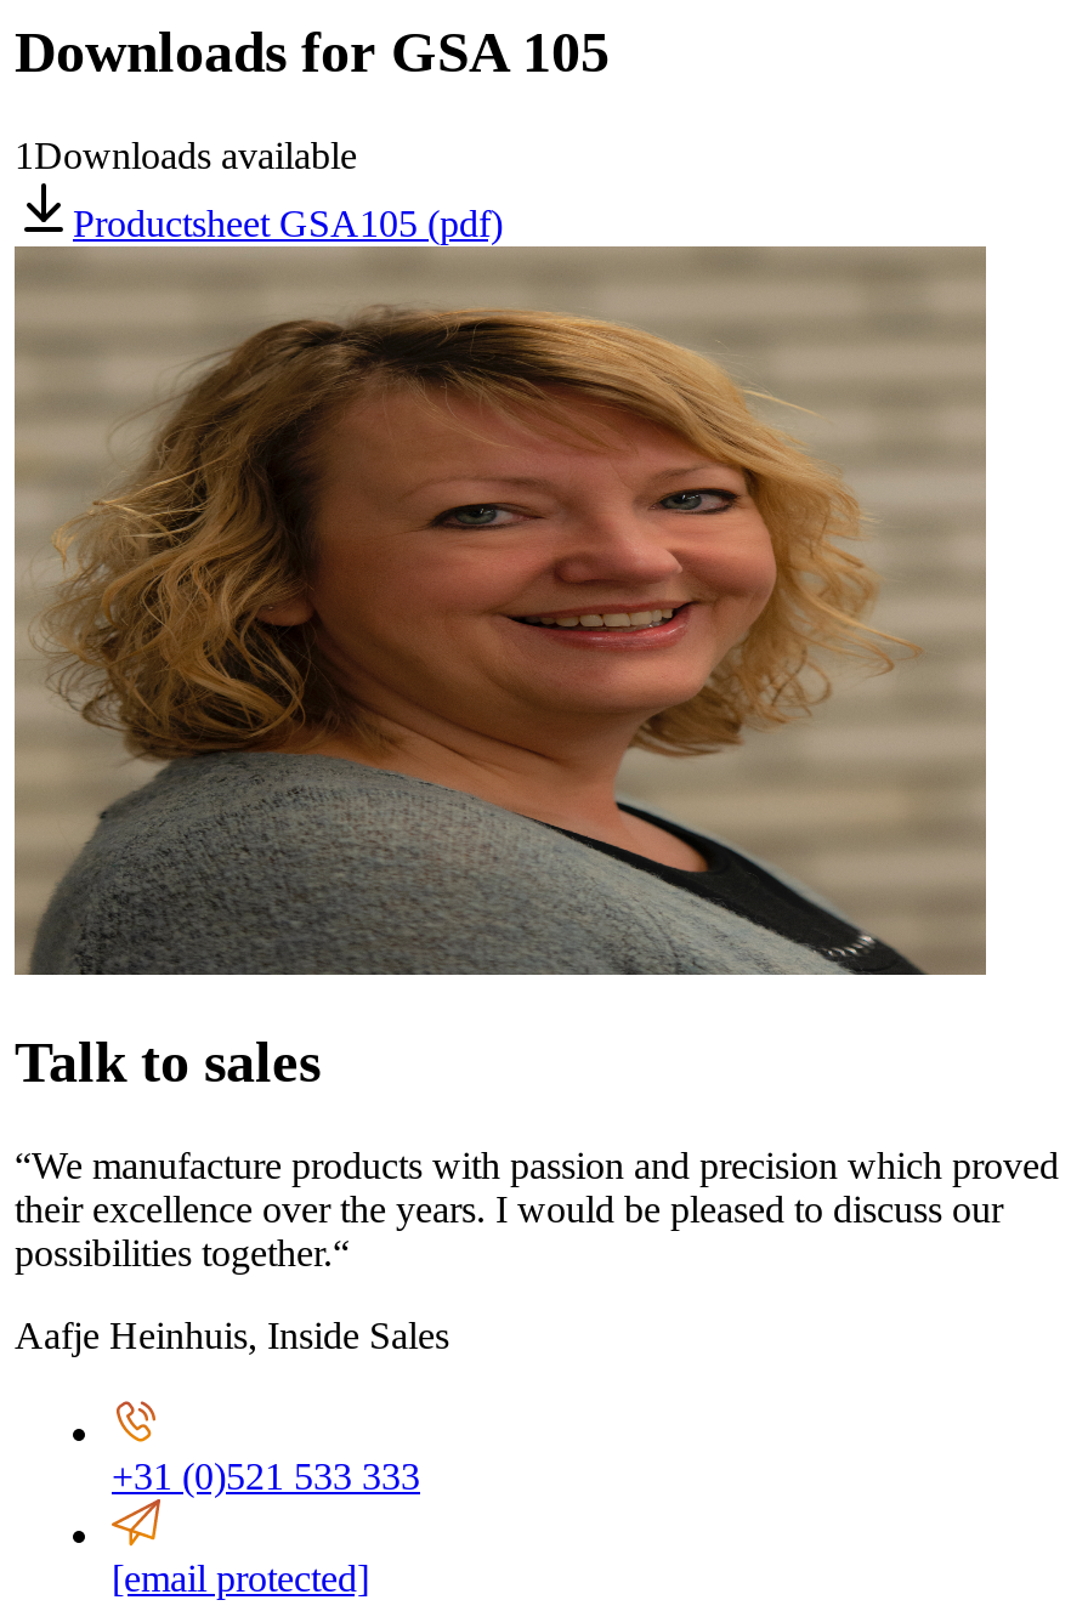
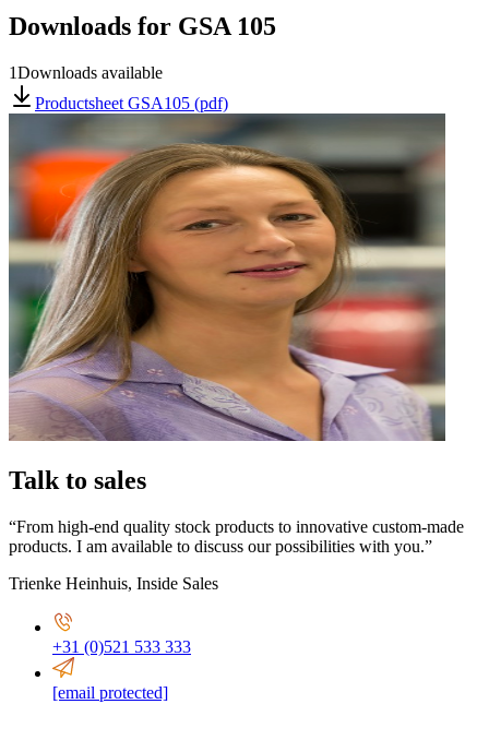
- [image]
+ [image]

- “We manufacture products with passion and precision which proved
- their excellence over the years. I would be pleased to discuss our
- possibilities together.“
+ “From high-end quality stock products to innovative custom-made
+ products. I am available to discuss our possibilities with you.”

- Aafje Heinhuis, Inside Sales
+ Trienke Heinhuis, Inside Sales
